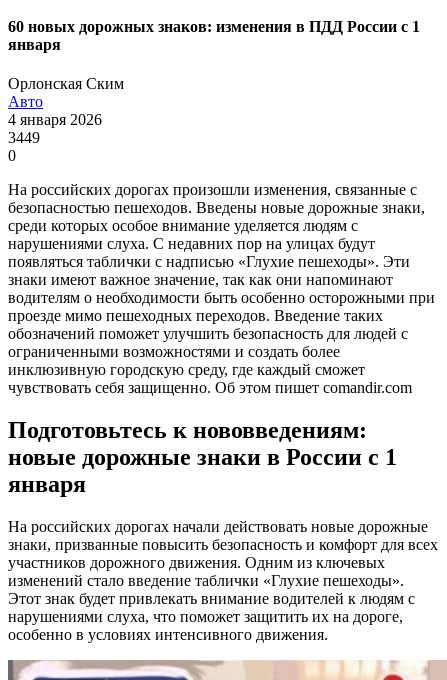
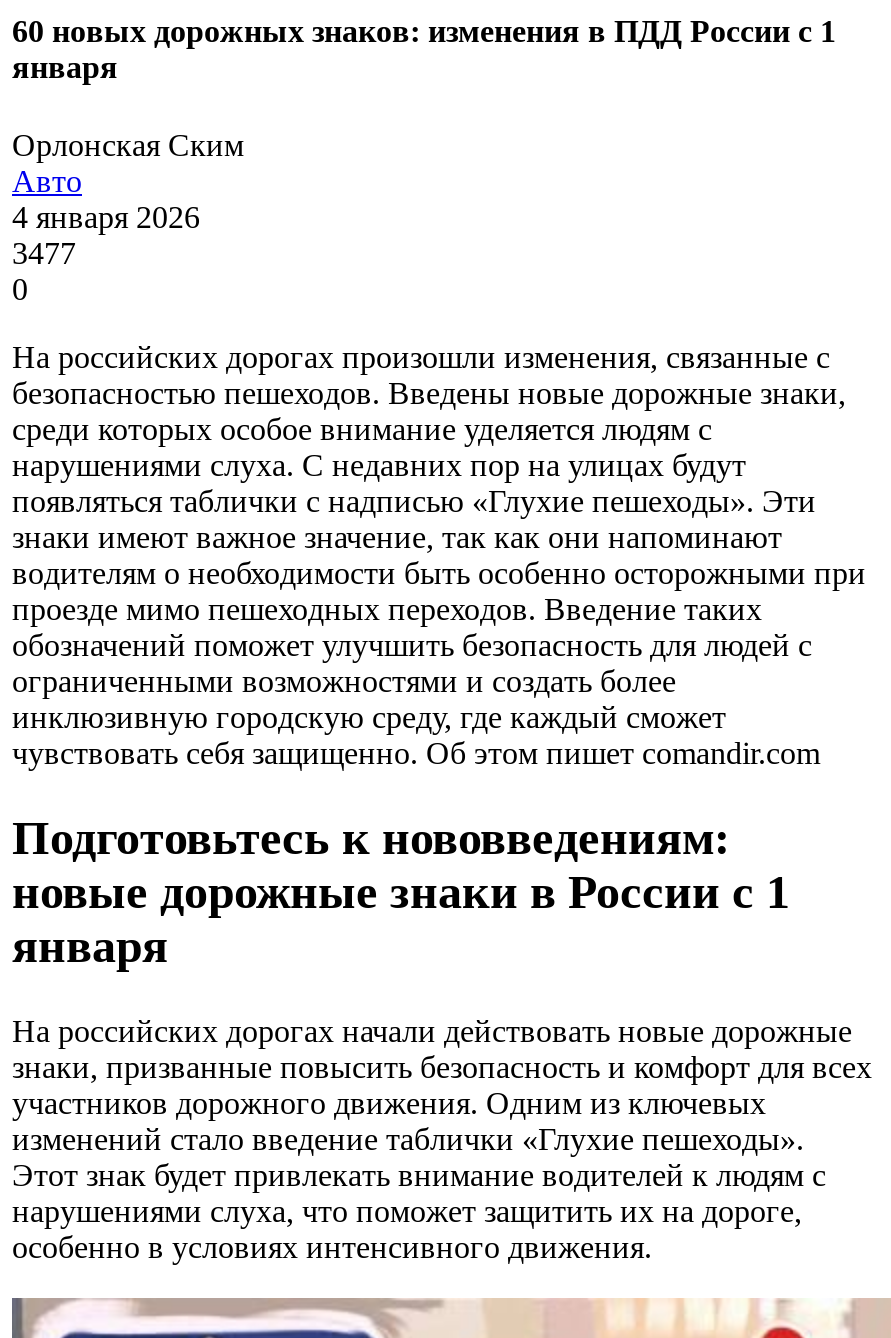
- 3449
+ 3477
